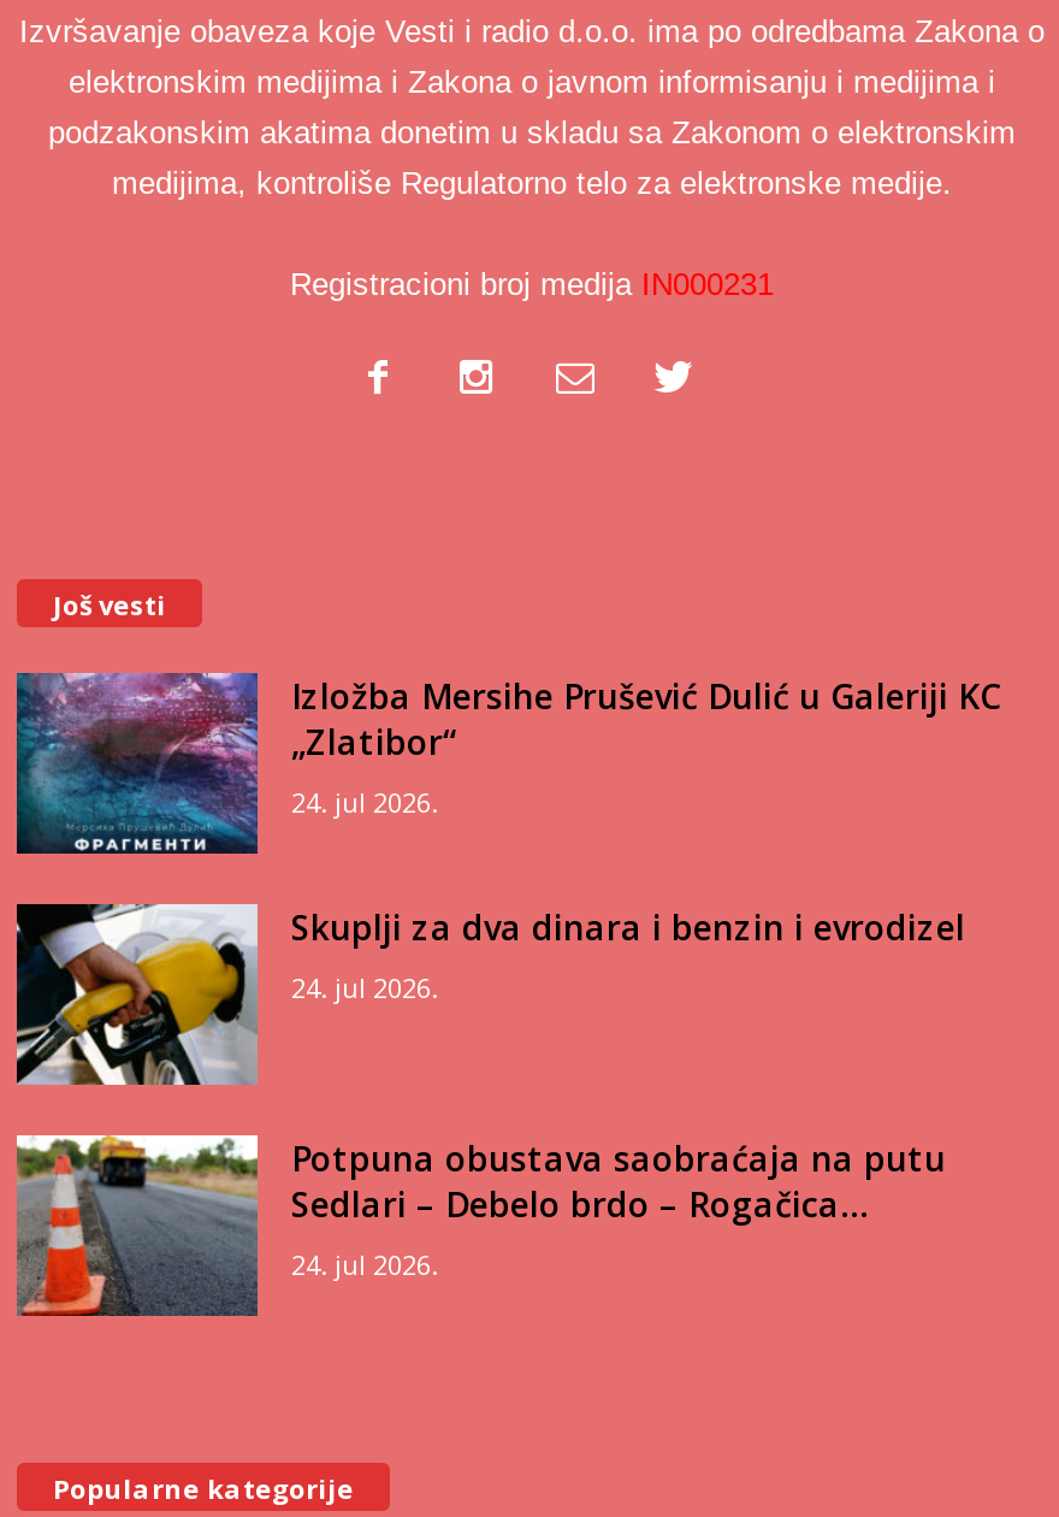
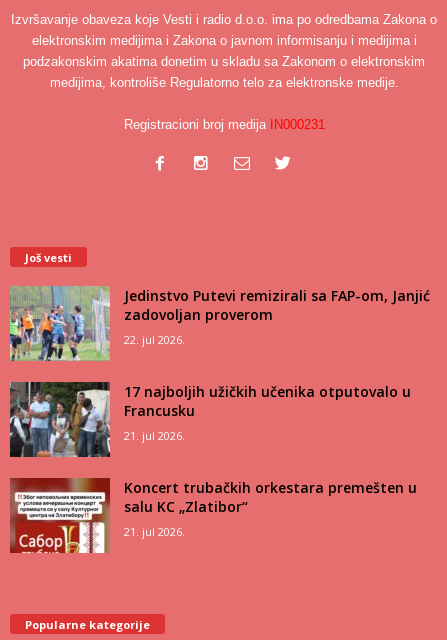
- [image]
- Izložba Mersihe Prušević Dulić u Galeriji KC
- „Zlatibor“
- 24. jul 2026.
+ [image]
+ Jedinstvo Putevi remizirali sa FAP-om, Janjić
+ zadovoljan proverom
+ 22. jul 2026.

- [image]
- Skuplji za dva dinara i benzin i evrodizel
- 24. jul 2026.
+ [image]
+ 17 najboljih užičkih učenika otputovalo u
+ Francusku
+ 21. jul 2026.

- [image]
- Potpuna obustava saobraćaja na putu
- Sedlari – Debelo brdo – Rogačica...
- 24. jul 2026.
+ [image]
+ Koncert trubačkih orkestara premešten u
+ salu KC „Zlatibor“
+ 21. jul 2026.
